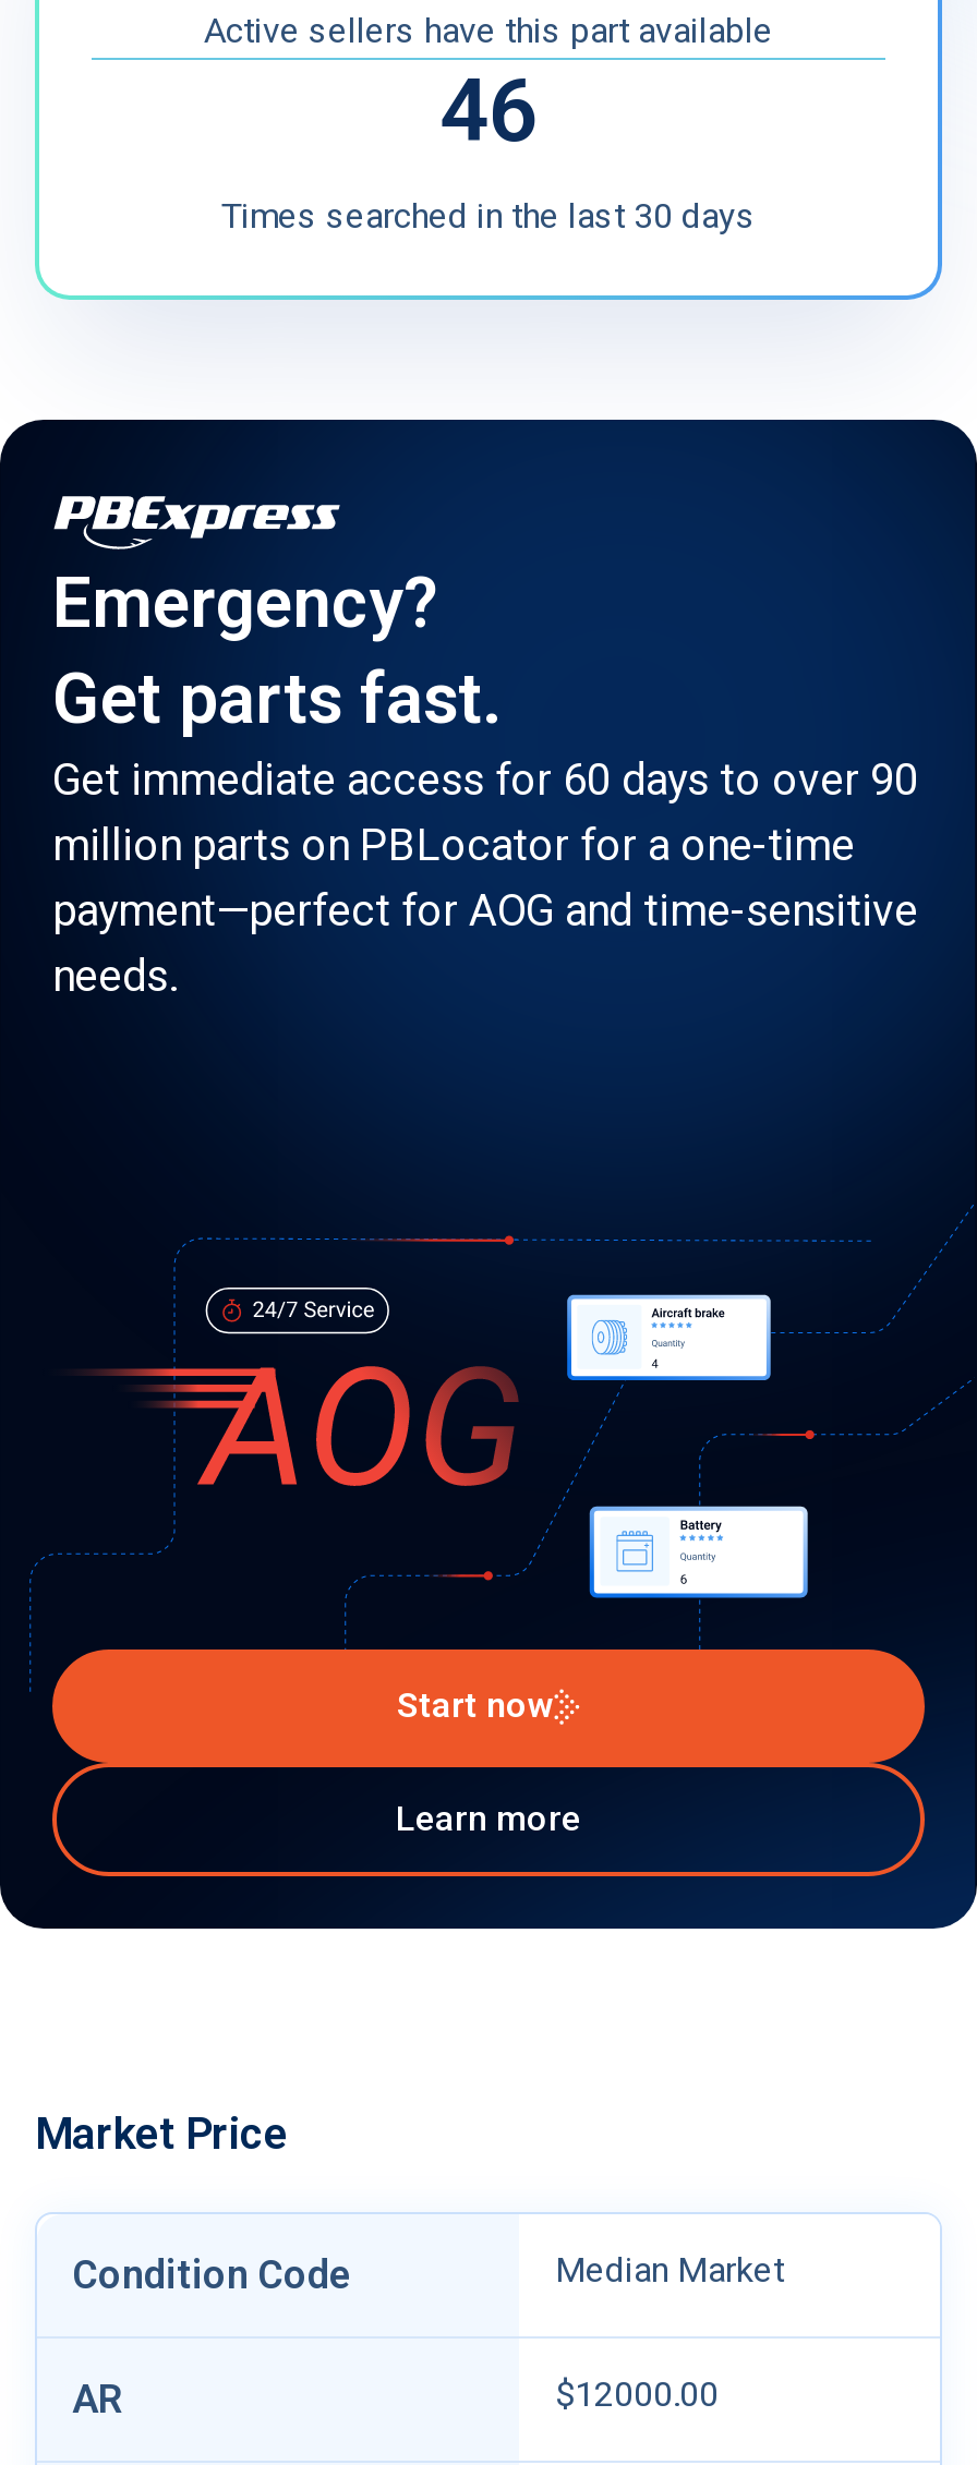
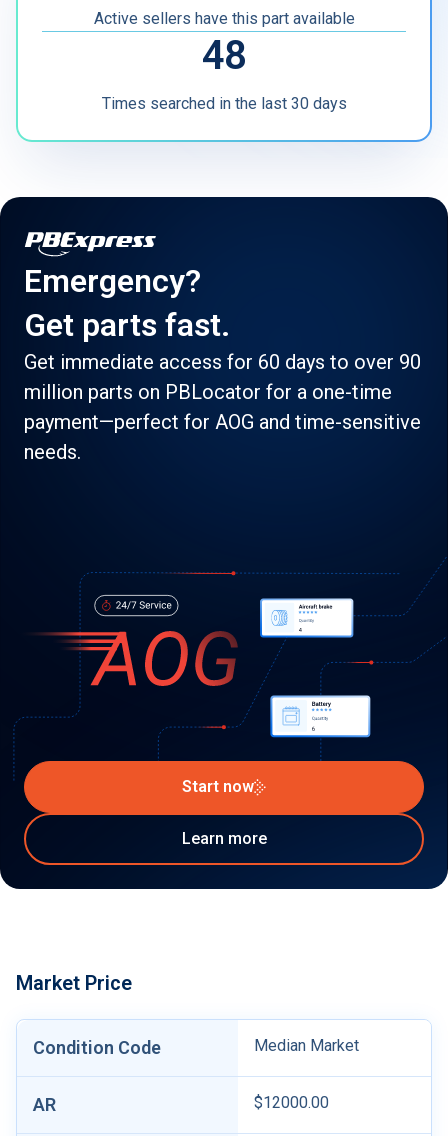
- 46
+ 48
